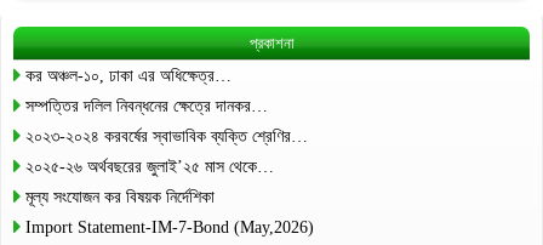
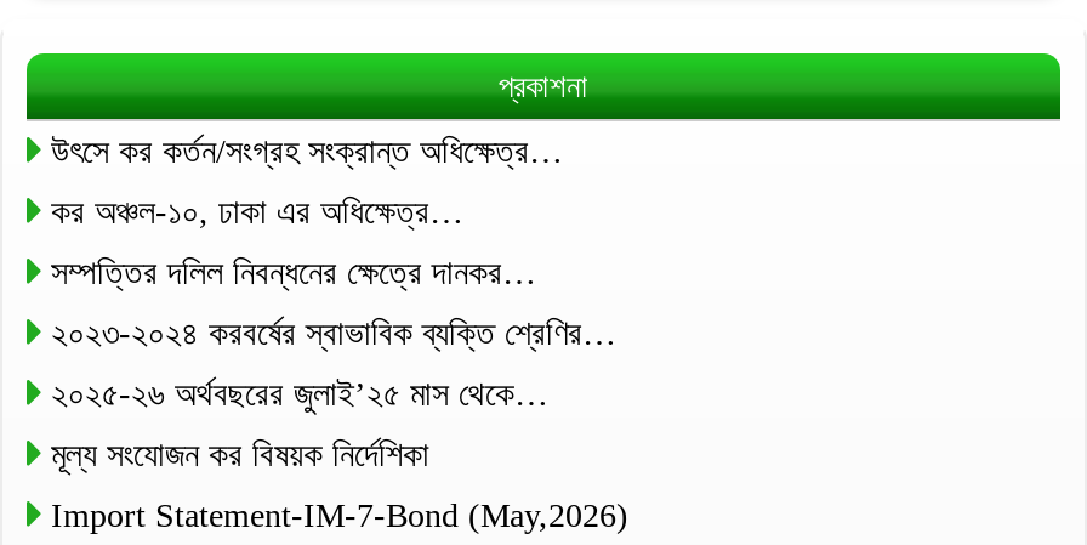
+ উৎসে কর কর্তন/সংগ্রহ সংক্রান্ত অধিক্ষেত্র…
